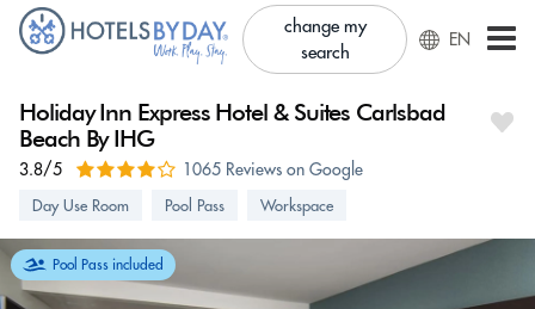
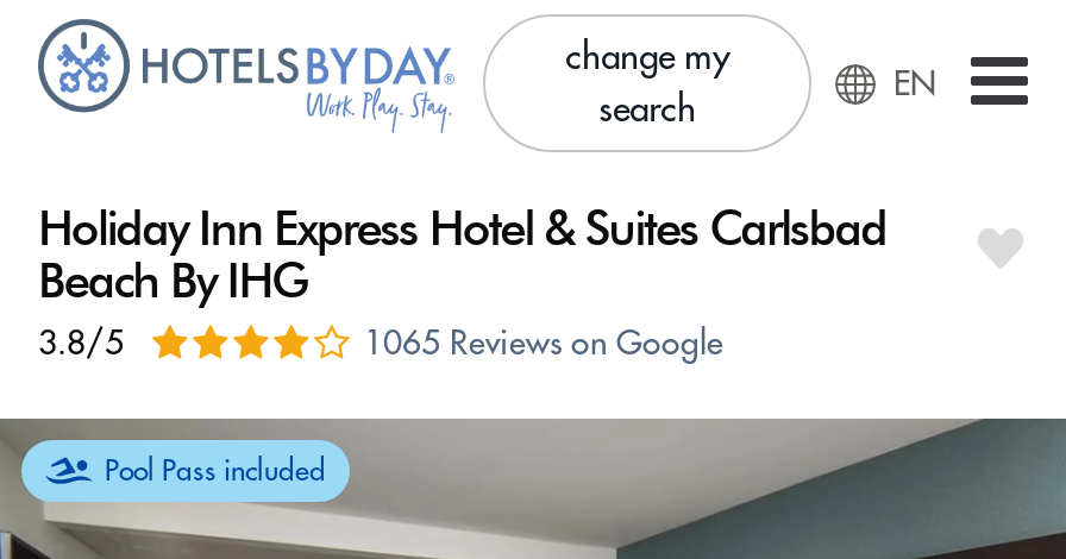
- Day Use Room
- Pool Pass
- Workspace
